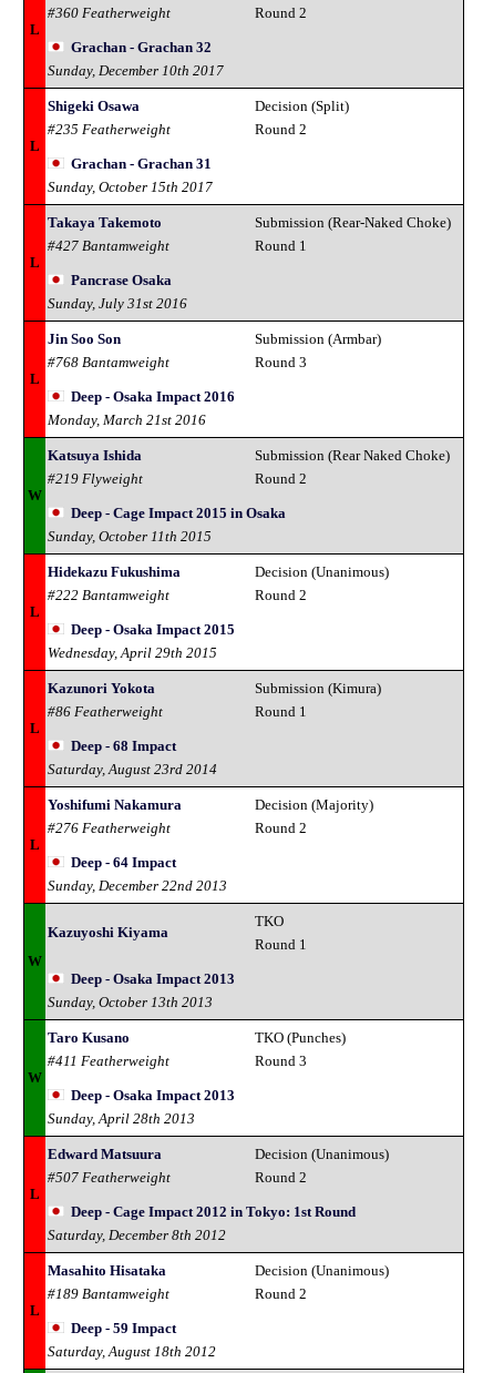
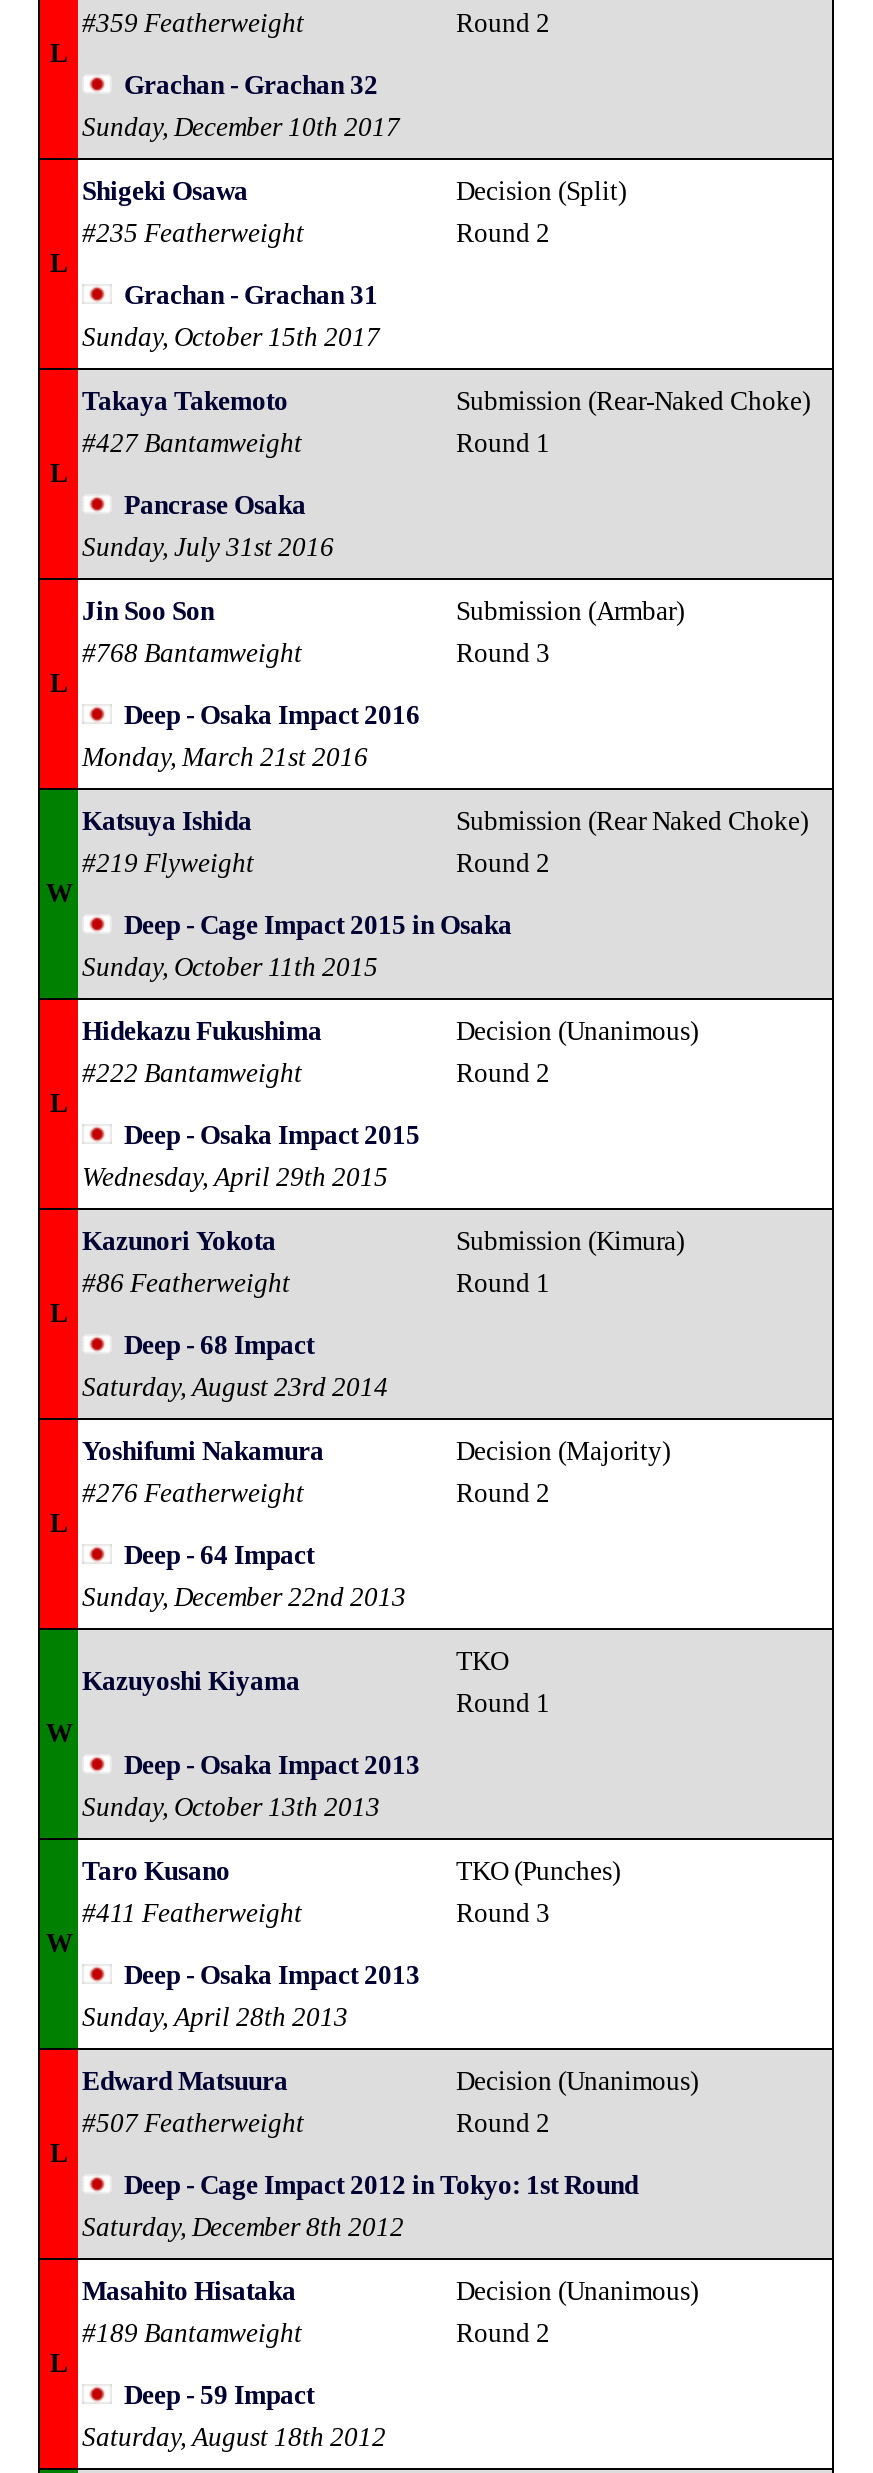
- #360 Featherweight
+ #359 Featherweight
